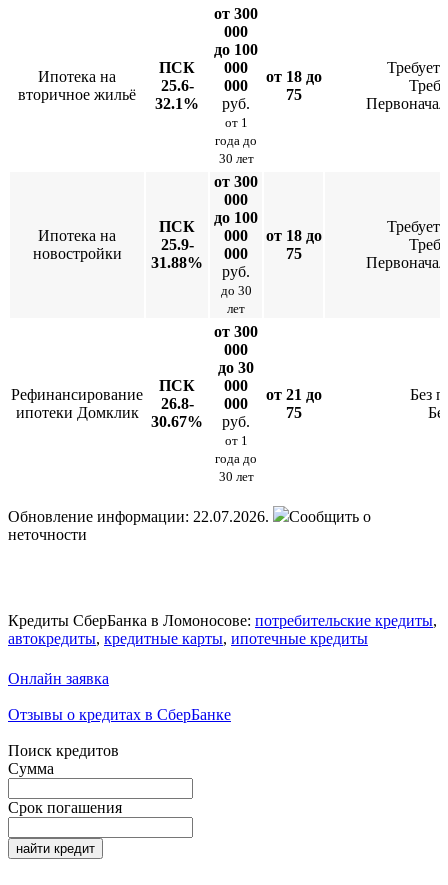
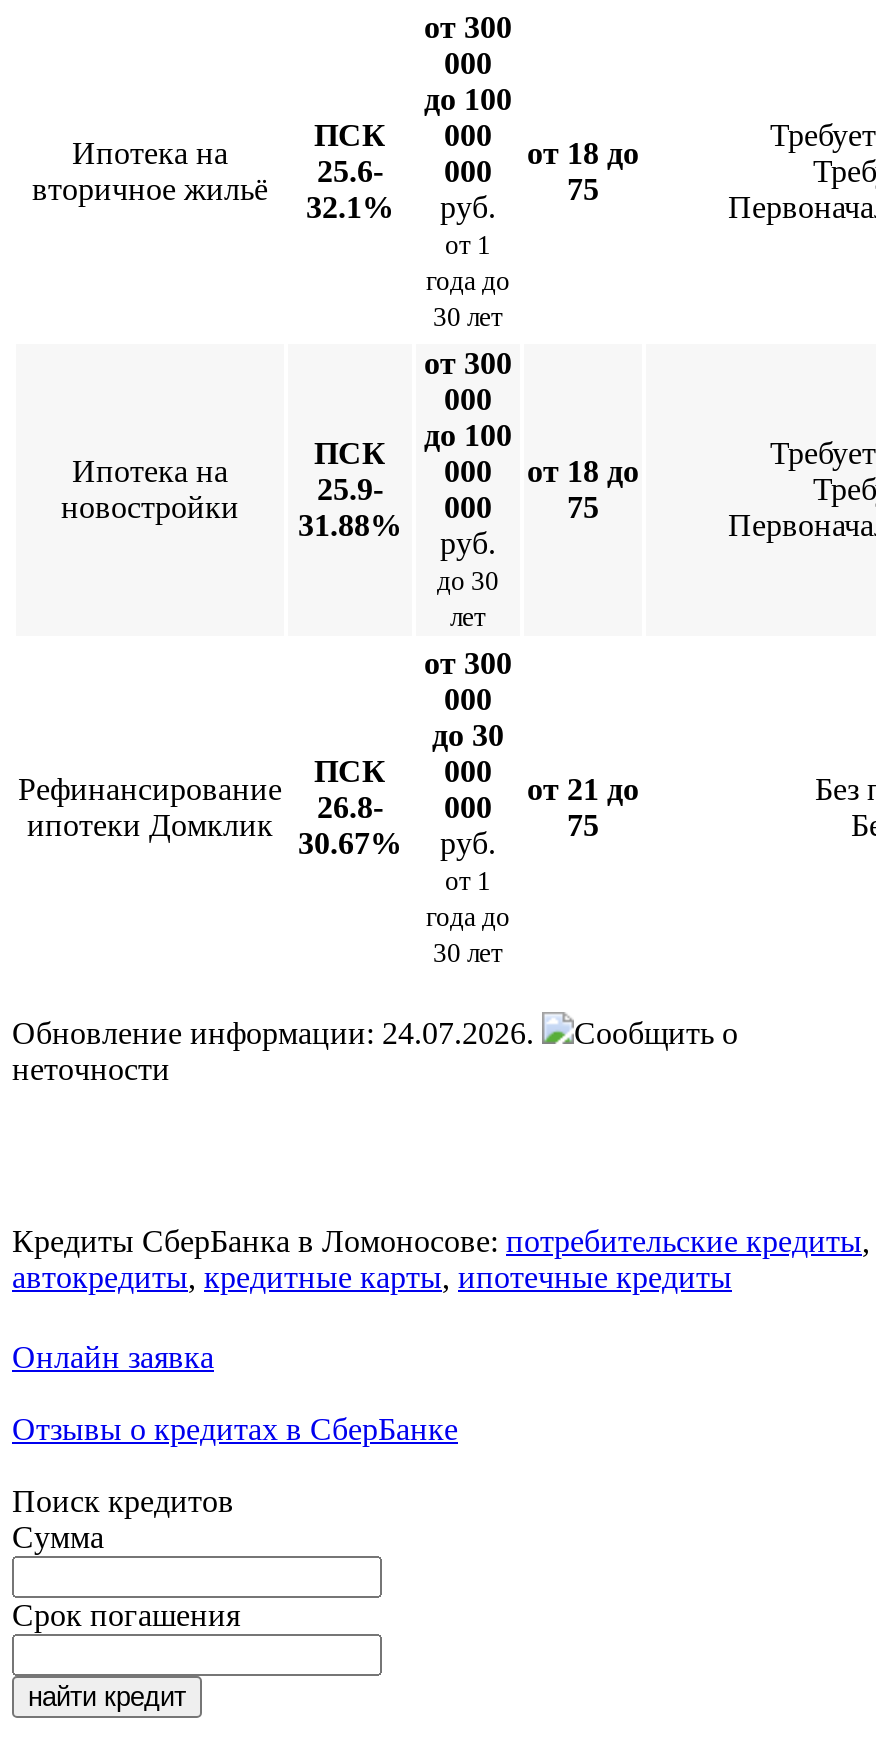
- Обновление информации: 22.07.2026.
+ Обновление информации: 24.07.2026.
